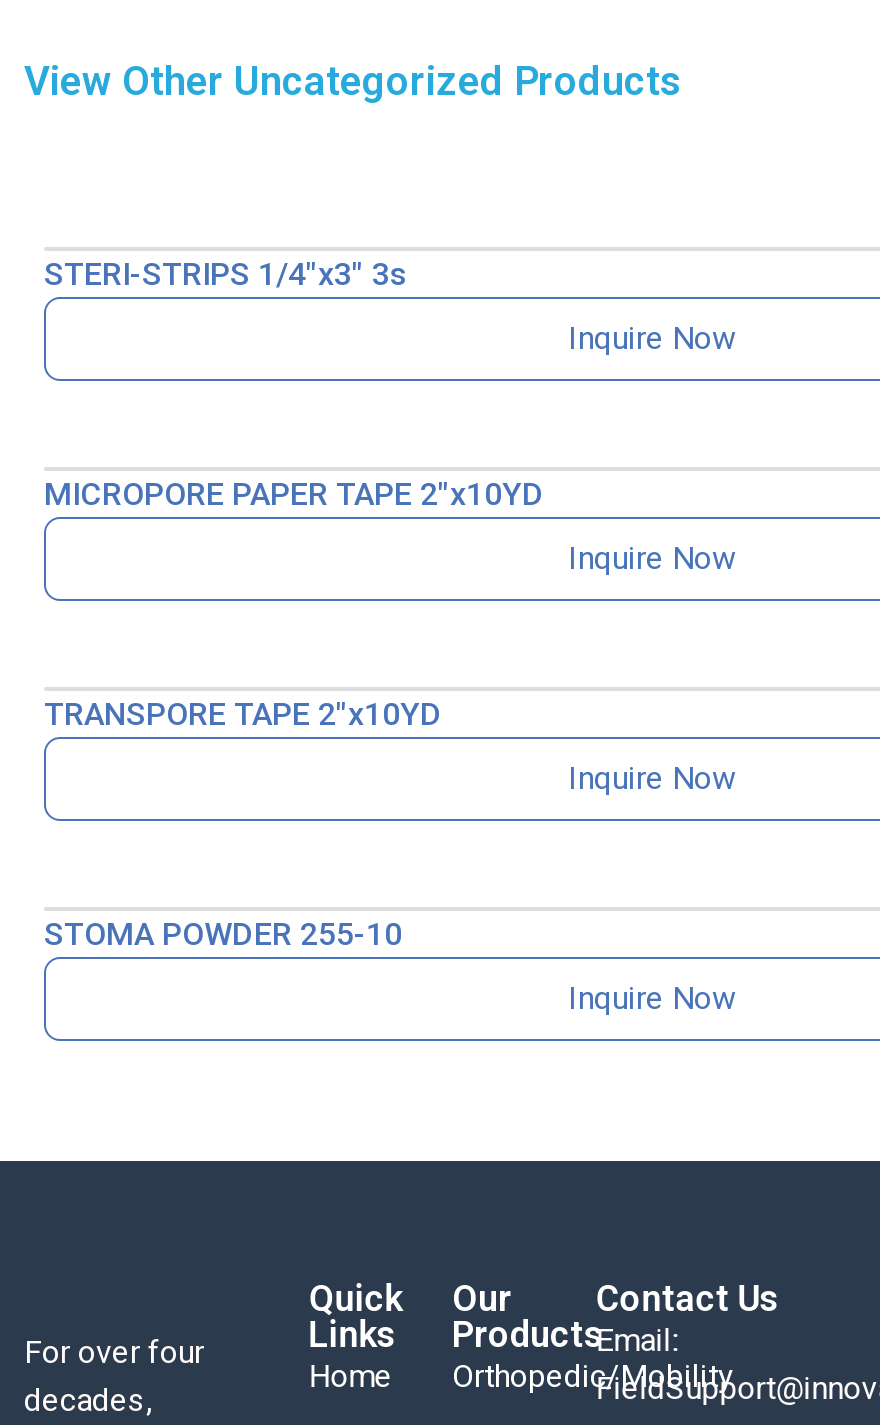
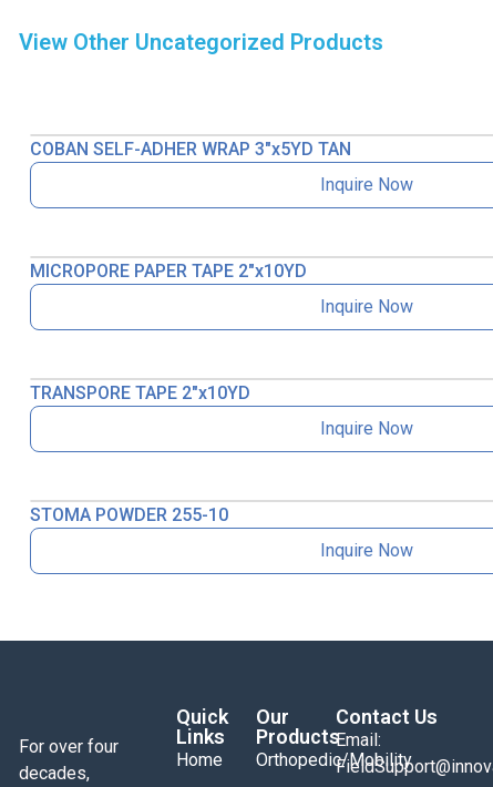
- STERI-STRIPS 1/4″x3″ 3s
+ COBAN SELF-ADHER WRAP 3″x5YD TAN
